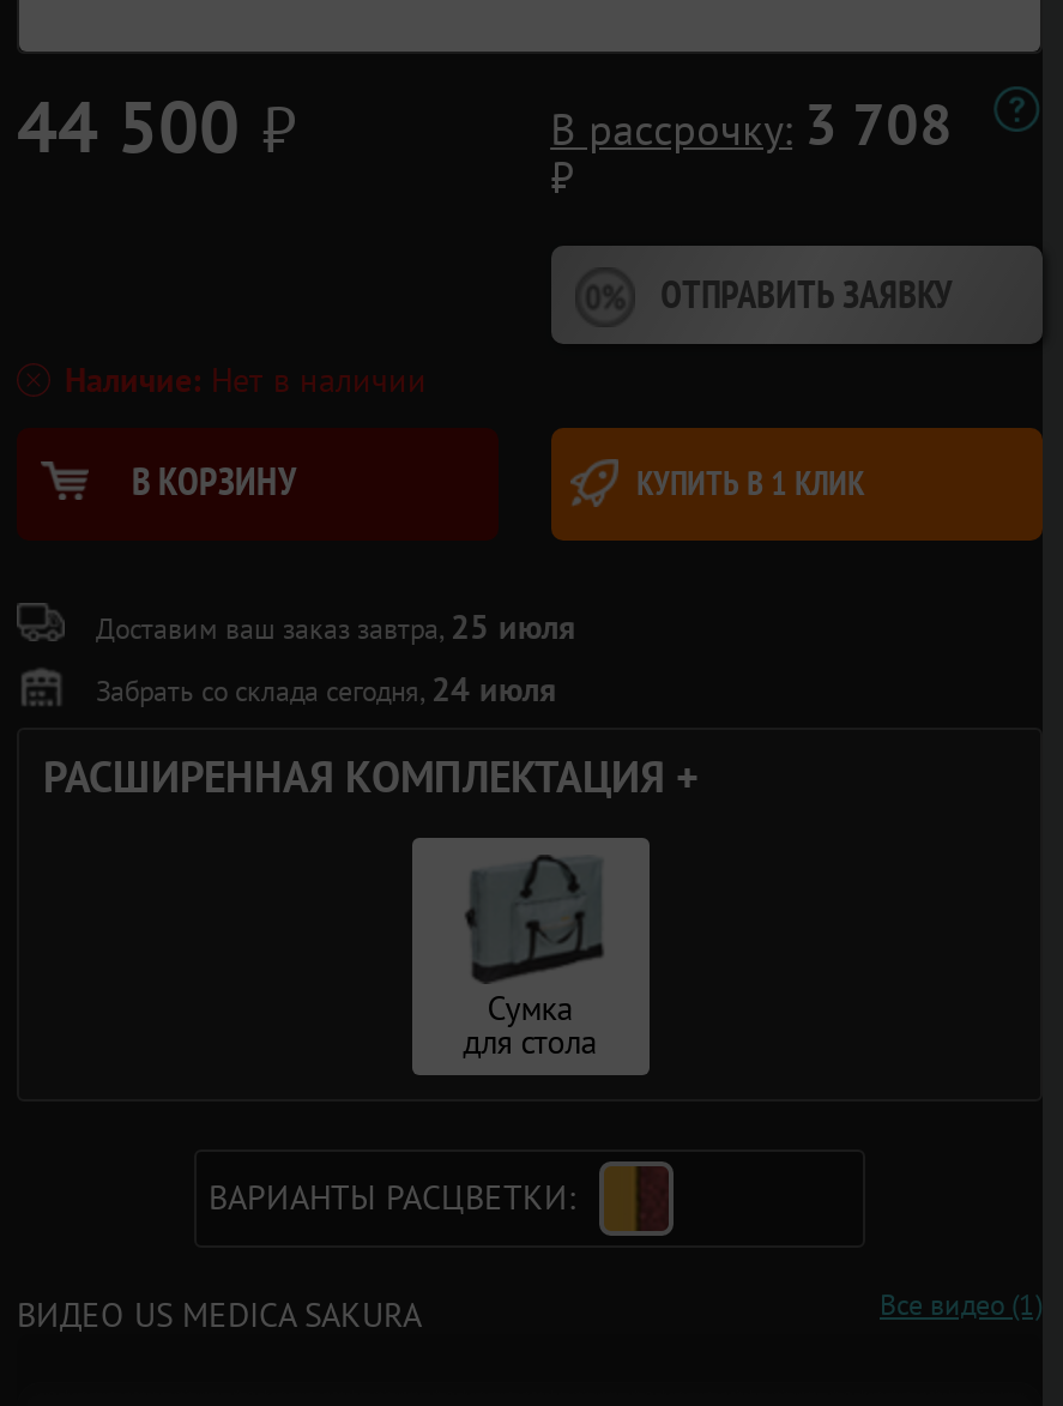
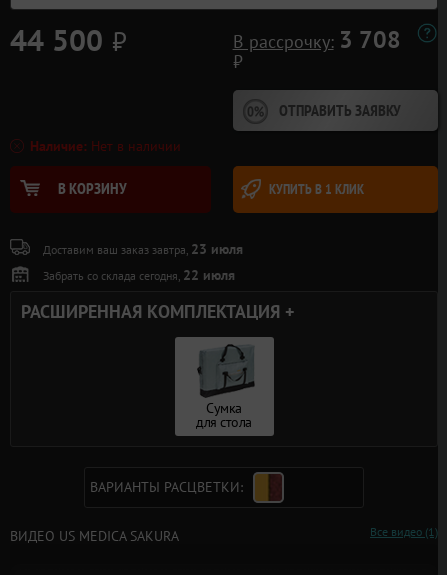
- Доставим ваш заказ завтра, 25 июля
+ Доставим ваш заказ завтра, 23 июля

- Забрать со склада сегодня, 24 июля
+ Забрать со склада сегодня, 22 июля
